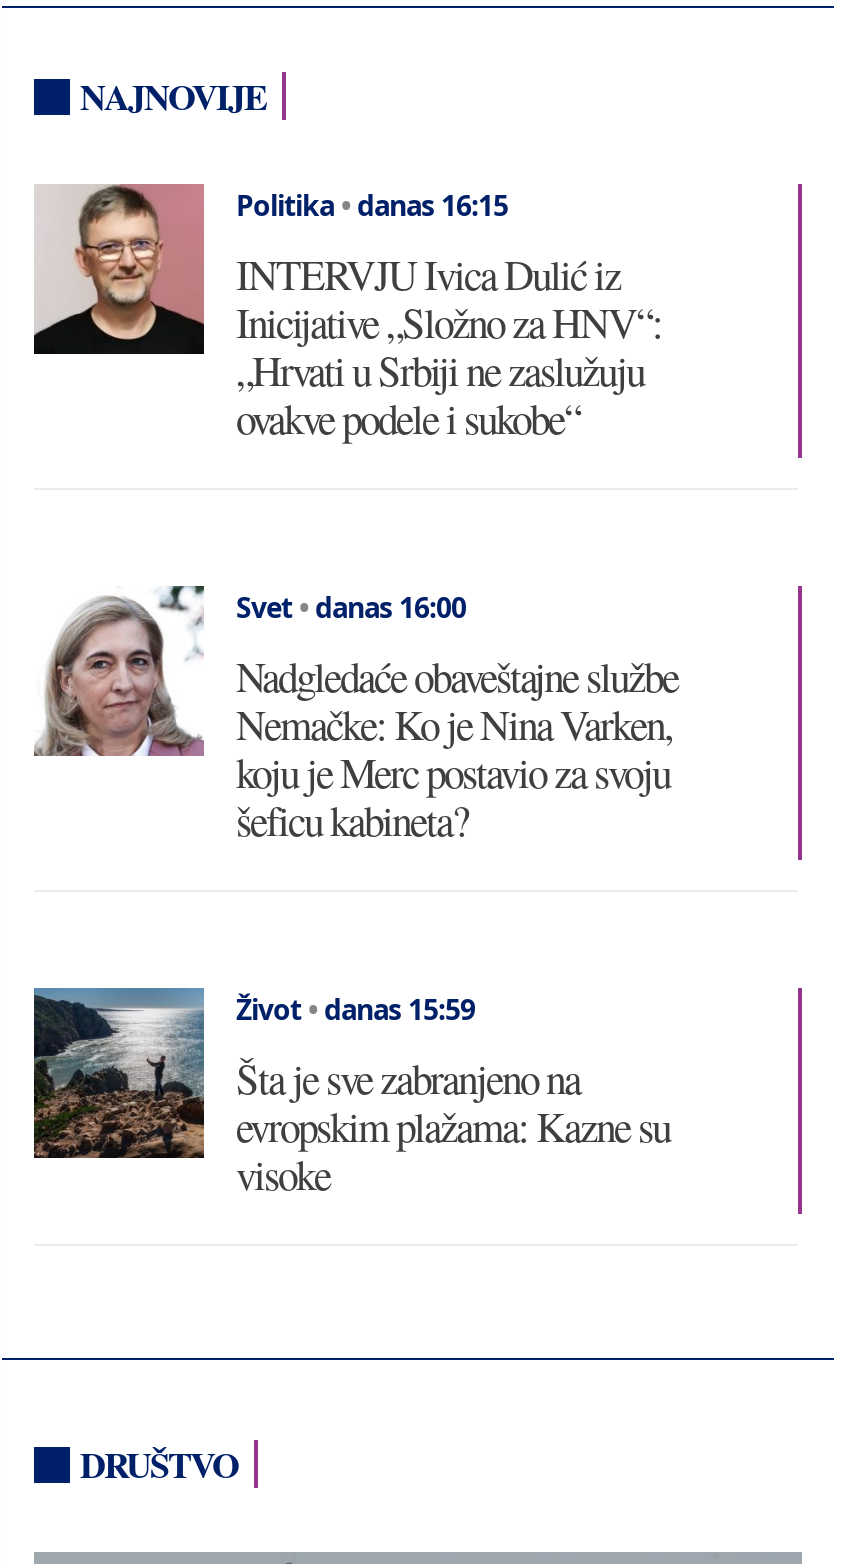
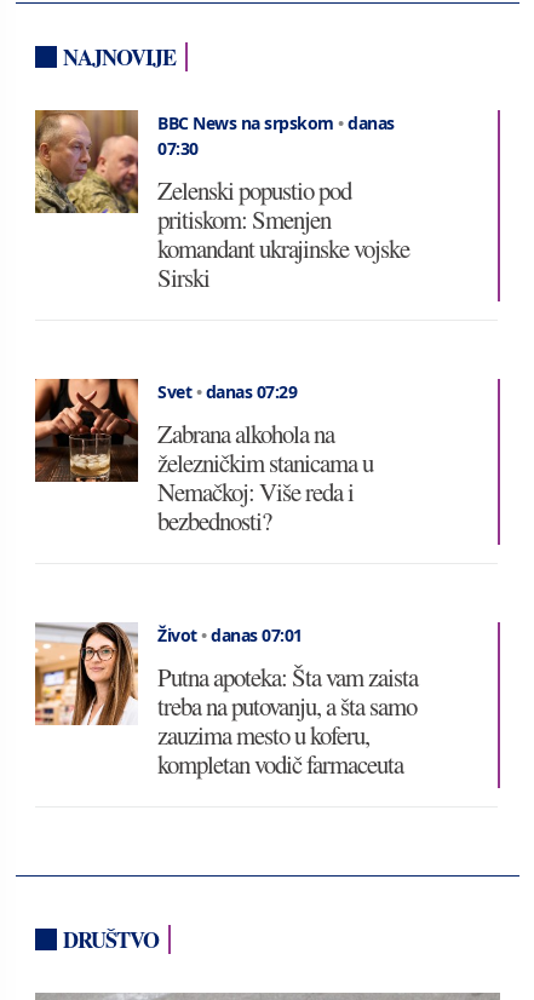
- [image]
- Politika • danas 16:15
- INTERVJU Ivica Dulić iz
- Inicijative „Složno za HNV“:
- „Hrvati u Srbiji ne zaslužuju
- ovakve podele i sukobe“
+ [image]
+ BBC News na srpskom • danas
+ 07:30
+ Zelenski popustio pod
+ pritiskom: Smenjen
+ komandant ukrajinske vojske
+ Sirski

- [image]
- Svet • danas 16:00
- Nadgledaće obaveštajne službe
- Nemačke: Ko je Nina Varken,
- koju je Merc postavio za svoju
- šeficu kabineta?
+ [image]
+ Svet • danas 07:29
+ Zabrana alkohola na
+ železničkim stanicama u
+ Nemačkoj: Više reda i
+ bezbednosti?

- [image]
- Život • danas 15:59
- Šta je sve zabranjeno na
- evropskim plažama: Kazne su
- visoke
+ [image]
+ Život • danas 07:01
+ Putna apoteka: Šta vam zaista
+ treba na putovanju, a šta samo
+ zauzima mesto u koferu,
+ kompletan vodič farmaceuta
